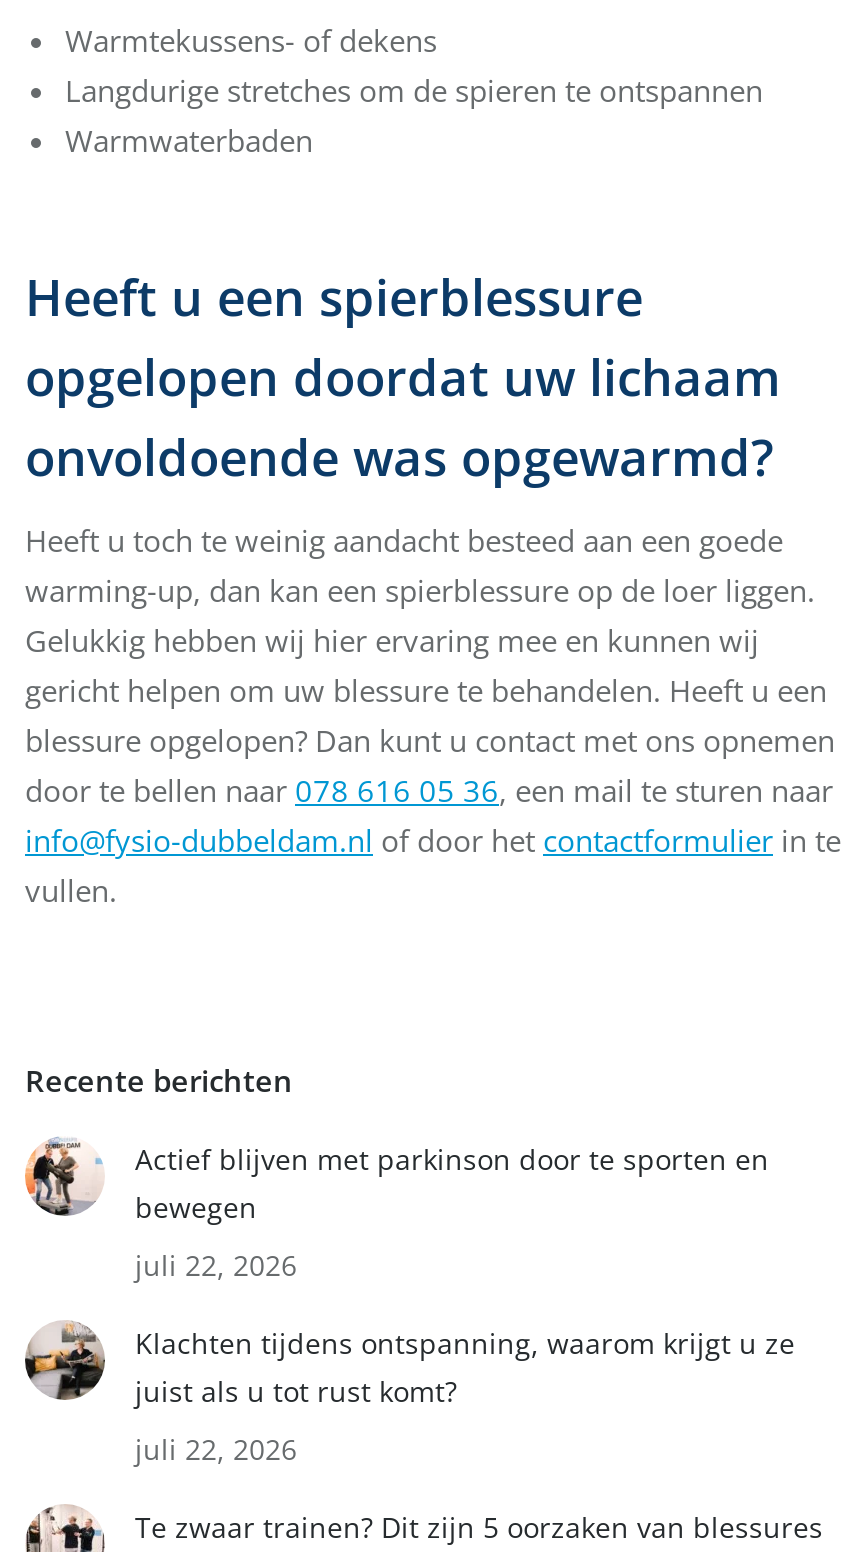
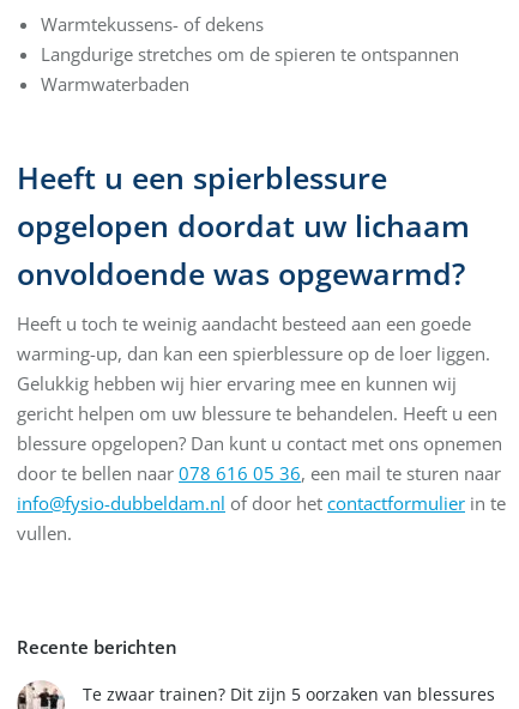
- [image]
- Actief blijven met parkinson door te sporten en
- bewegen
- juli 22, 2026
- Klachten tijdens ontspanning, waarom krijgt u ze
- juist als u tot rust komt?
- juli 22, 2026

- [image]
